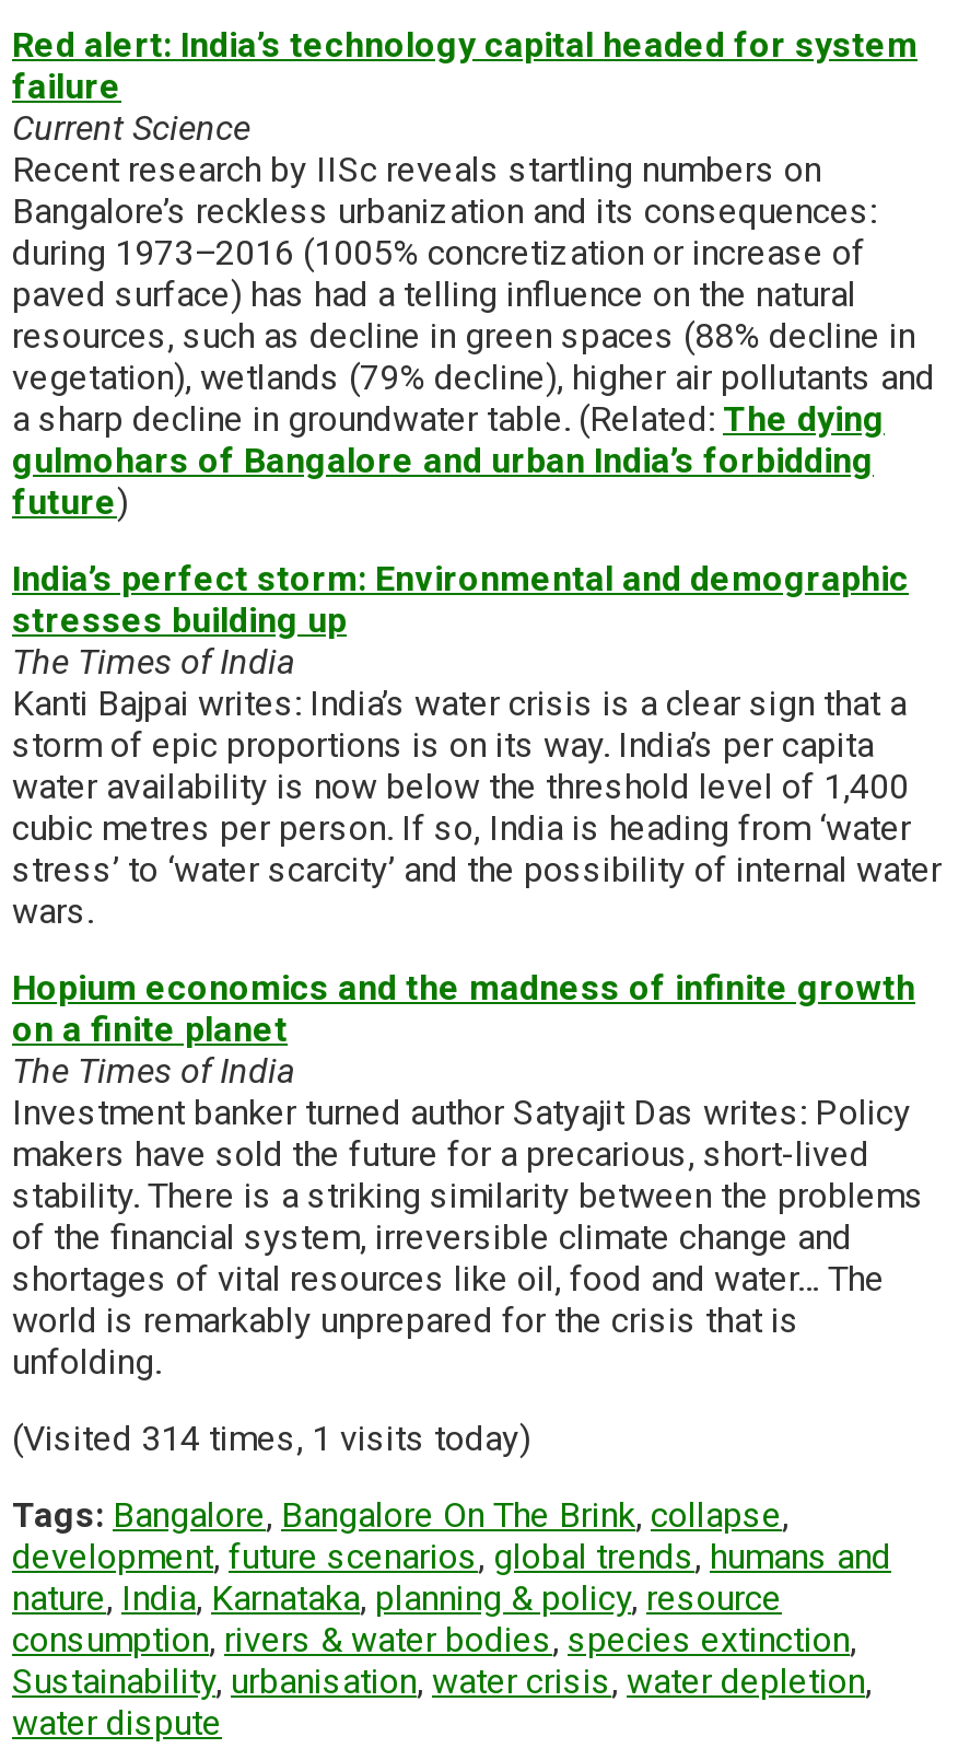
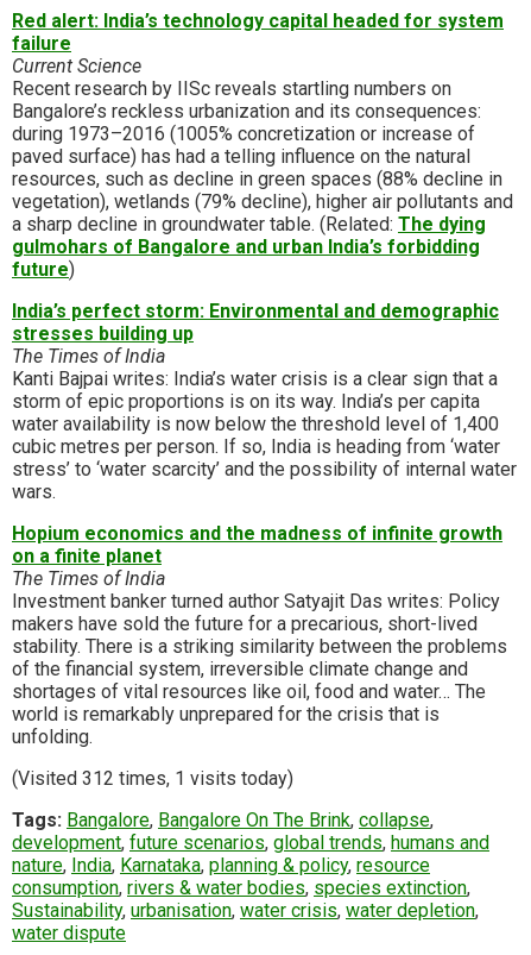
- (Visited 314 times, 1 visits today)
+ (Visited 312 times, 1 visits today)
